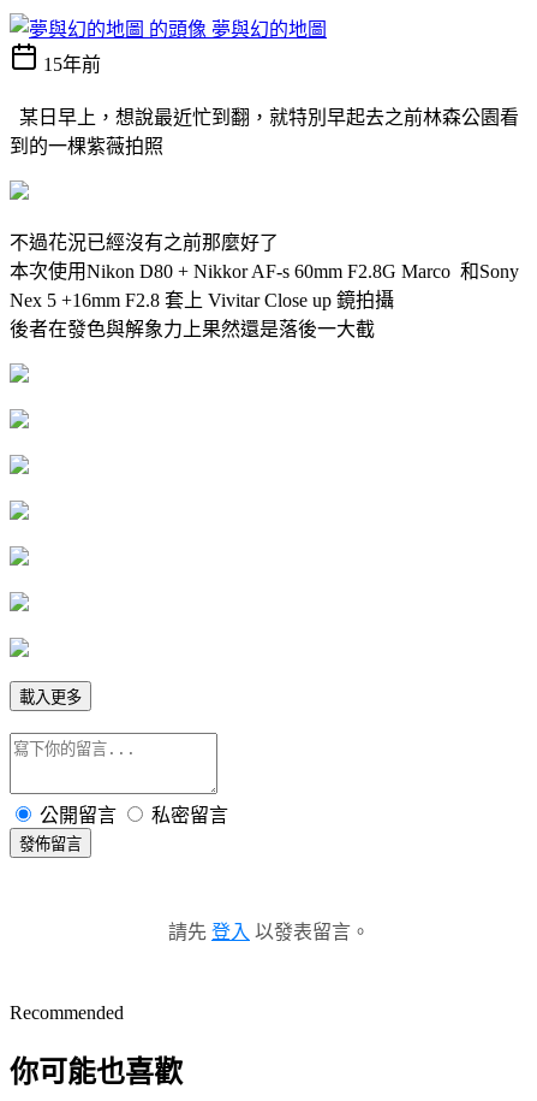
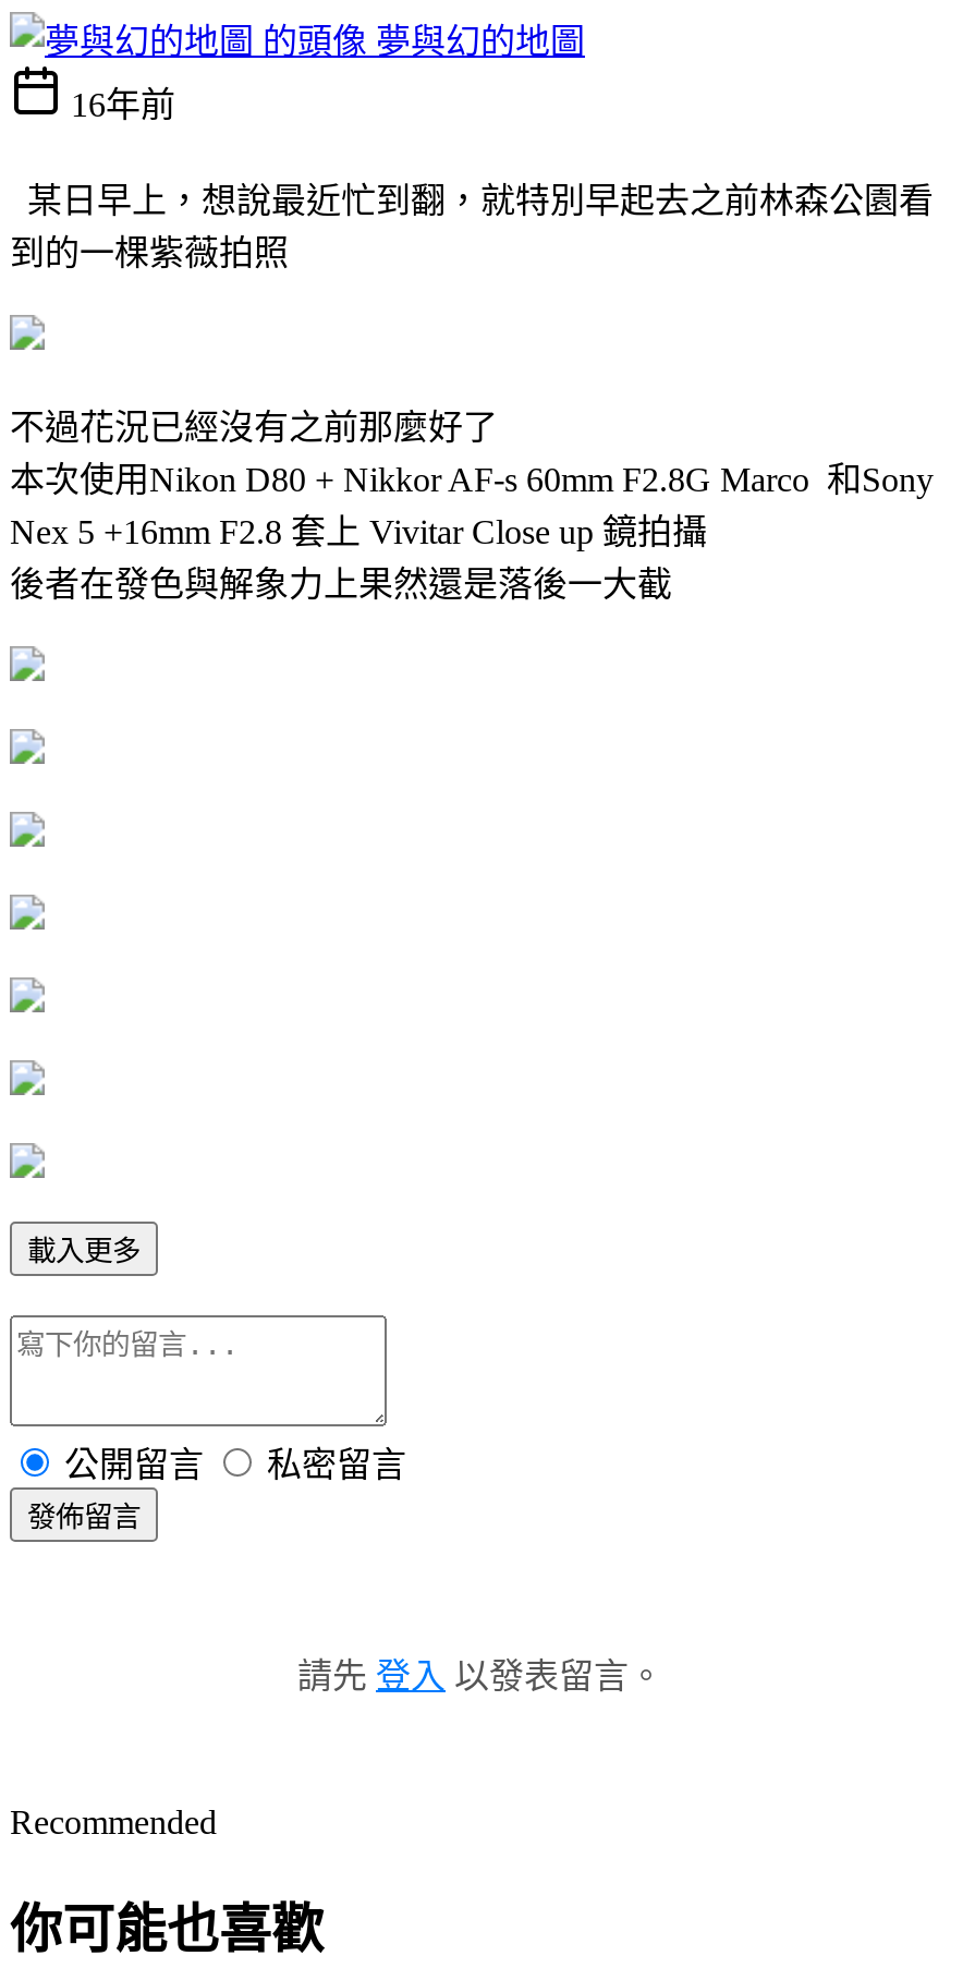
- 15年前
+ 16年前
